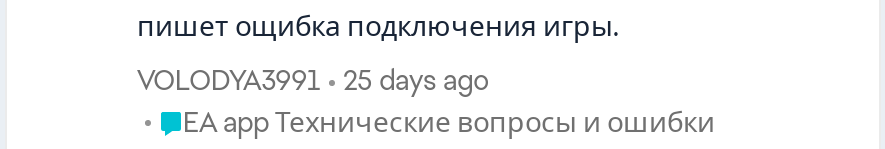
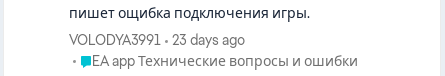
- VOLODYA3991 25 days ago
+ VOLODYA3991 23 days ago
